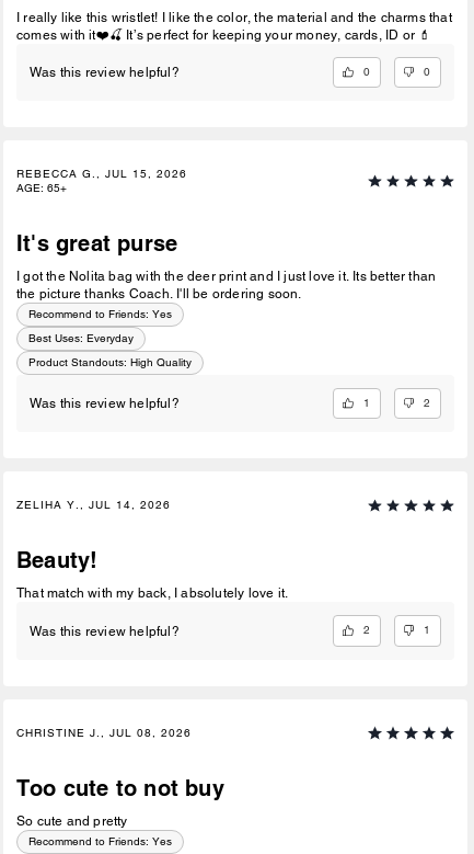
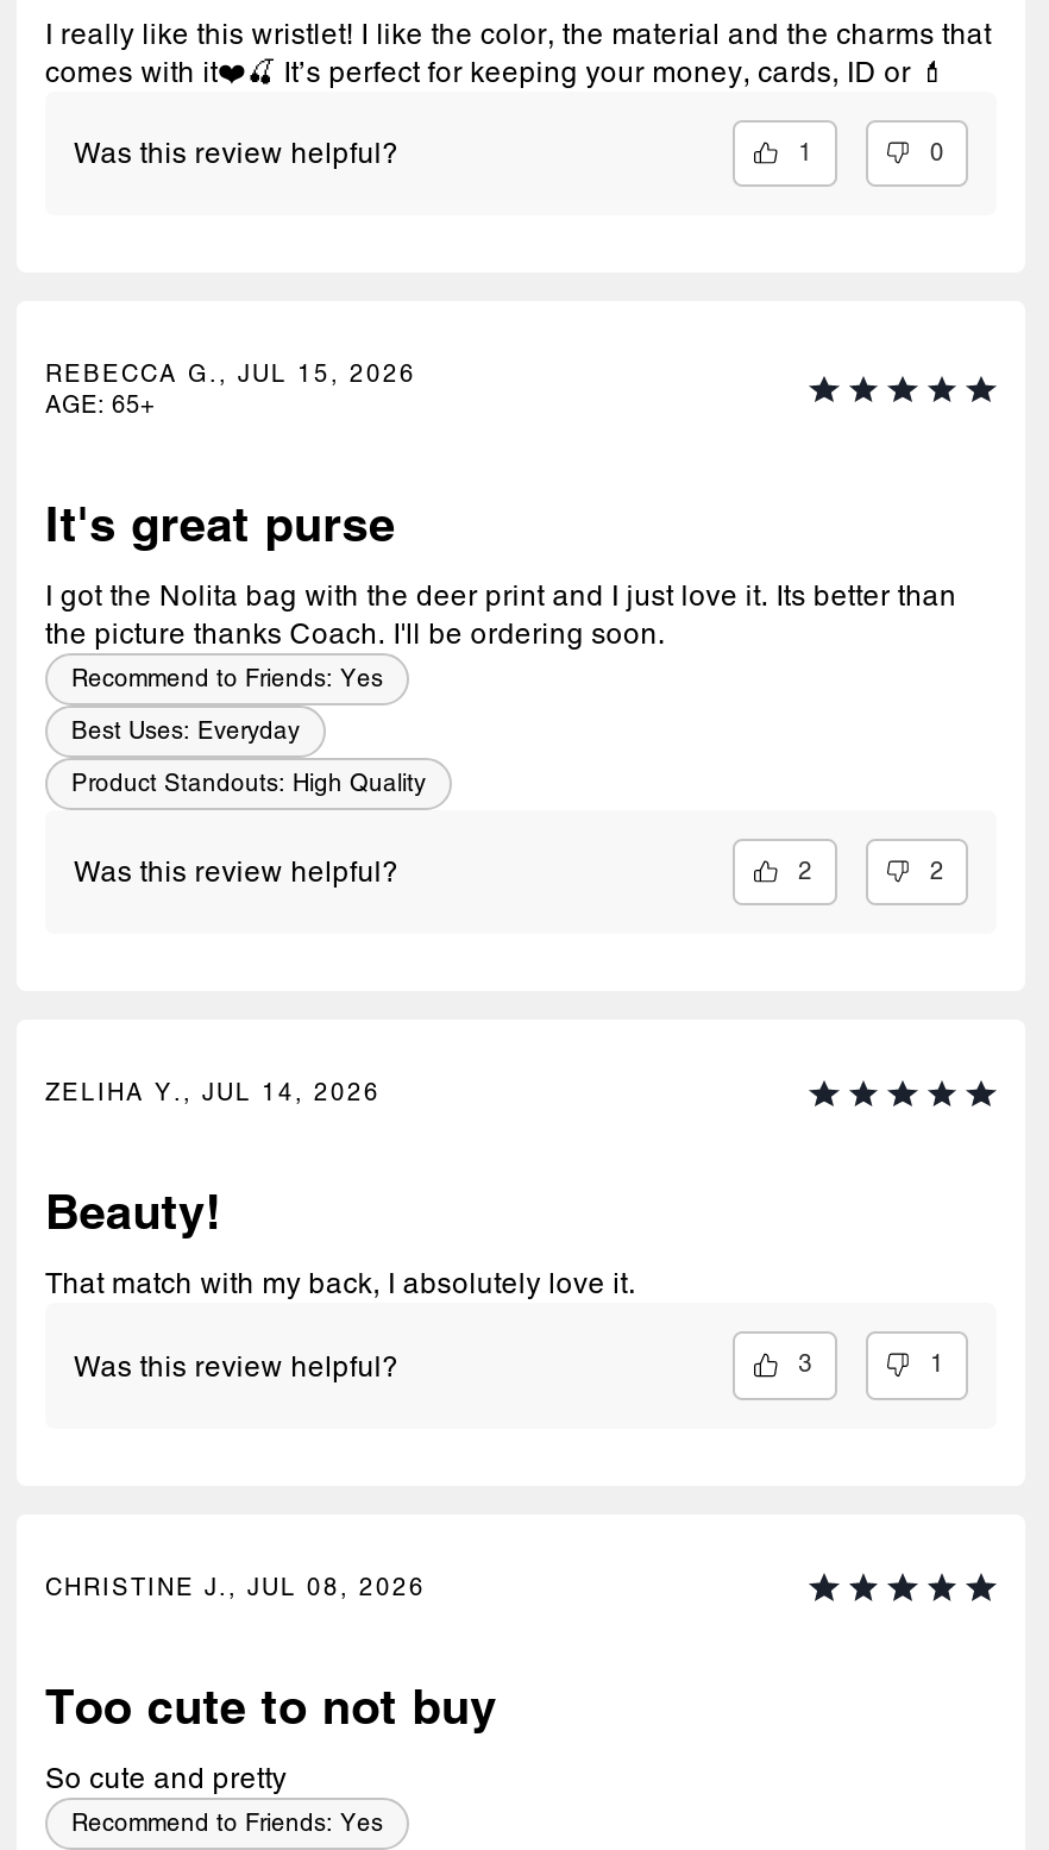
- 0
+ 1

- 1
+ 2

- 2
+ 3
